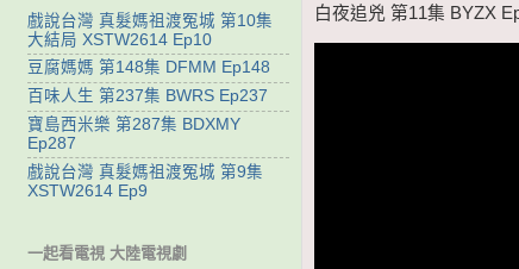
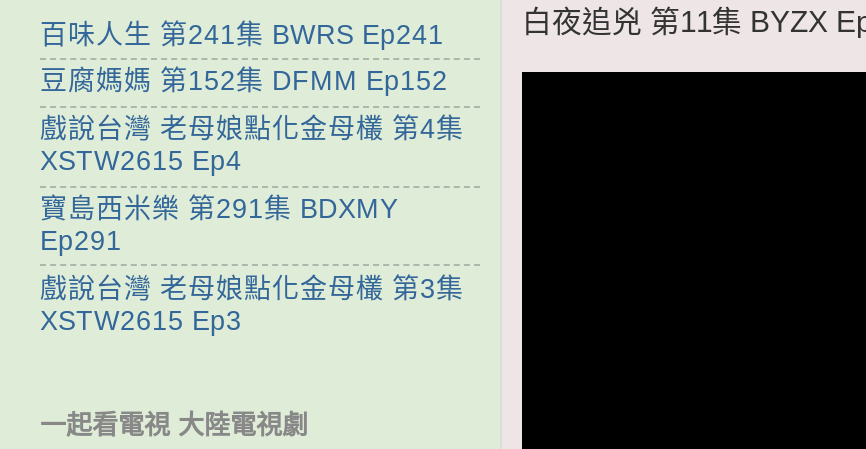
- 戲說台灣 真髮媽祖渡冤城 第10集
- 大結局 XSTW2614 Ep10
+ 百味人生 第241集 BWRS Ep241

- 豆腐媽媽 第148集 DFMM Ep148
+ 豆腐媽媽 第152集 DFMM Ep152

- 百味人生 第237集 BWRS Ep237
+ 戲說台灣 老母娘點化金母欉 第4集
+ XSTW2615 Ep4

- 寶島西米樂 第287集 BDXMY
- Ep287
+ 寶島西米樂 第291集 BDXMY
+ Ep291

- 戲說台灣 真髮媽祖渡冤城 第9集
- XSTW2614 Ep9
+ 戲說台灣 老母娘點化金母欉 第3集
+ XSTW2615 Ep3
